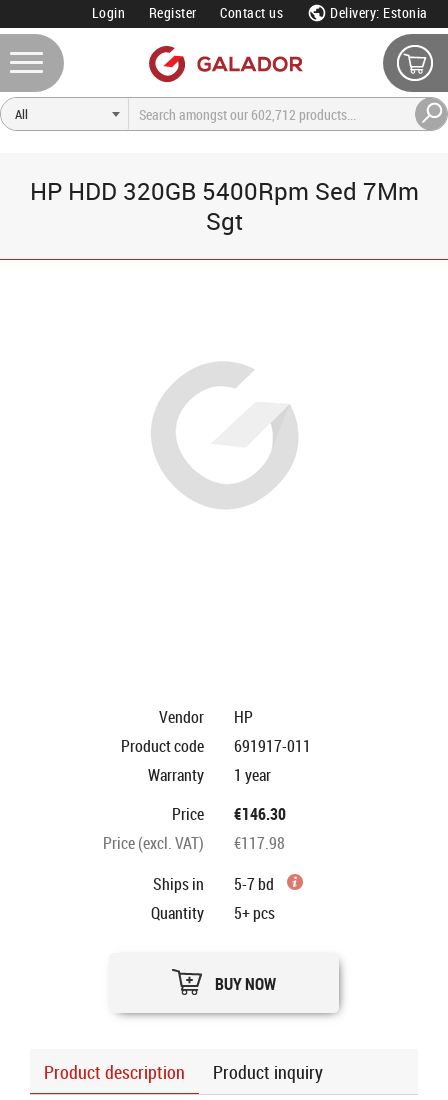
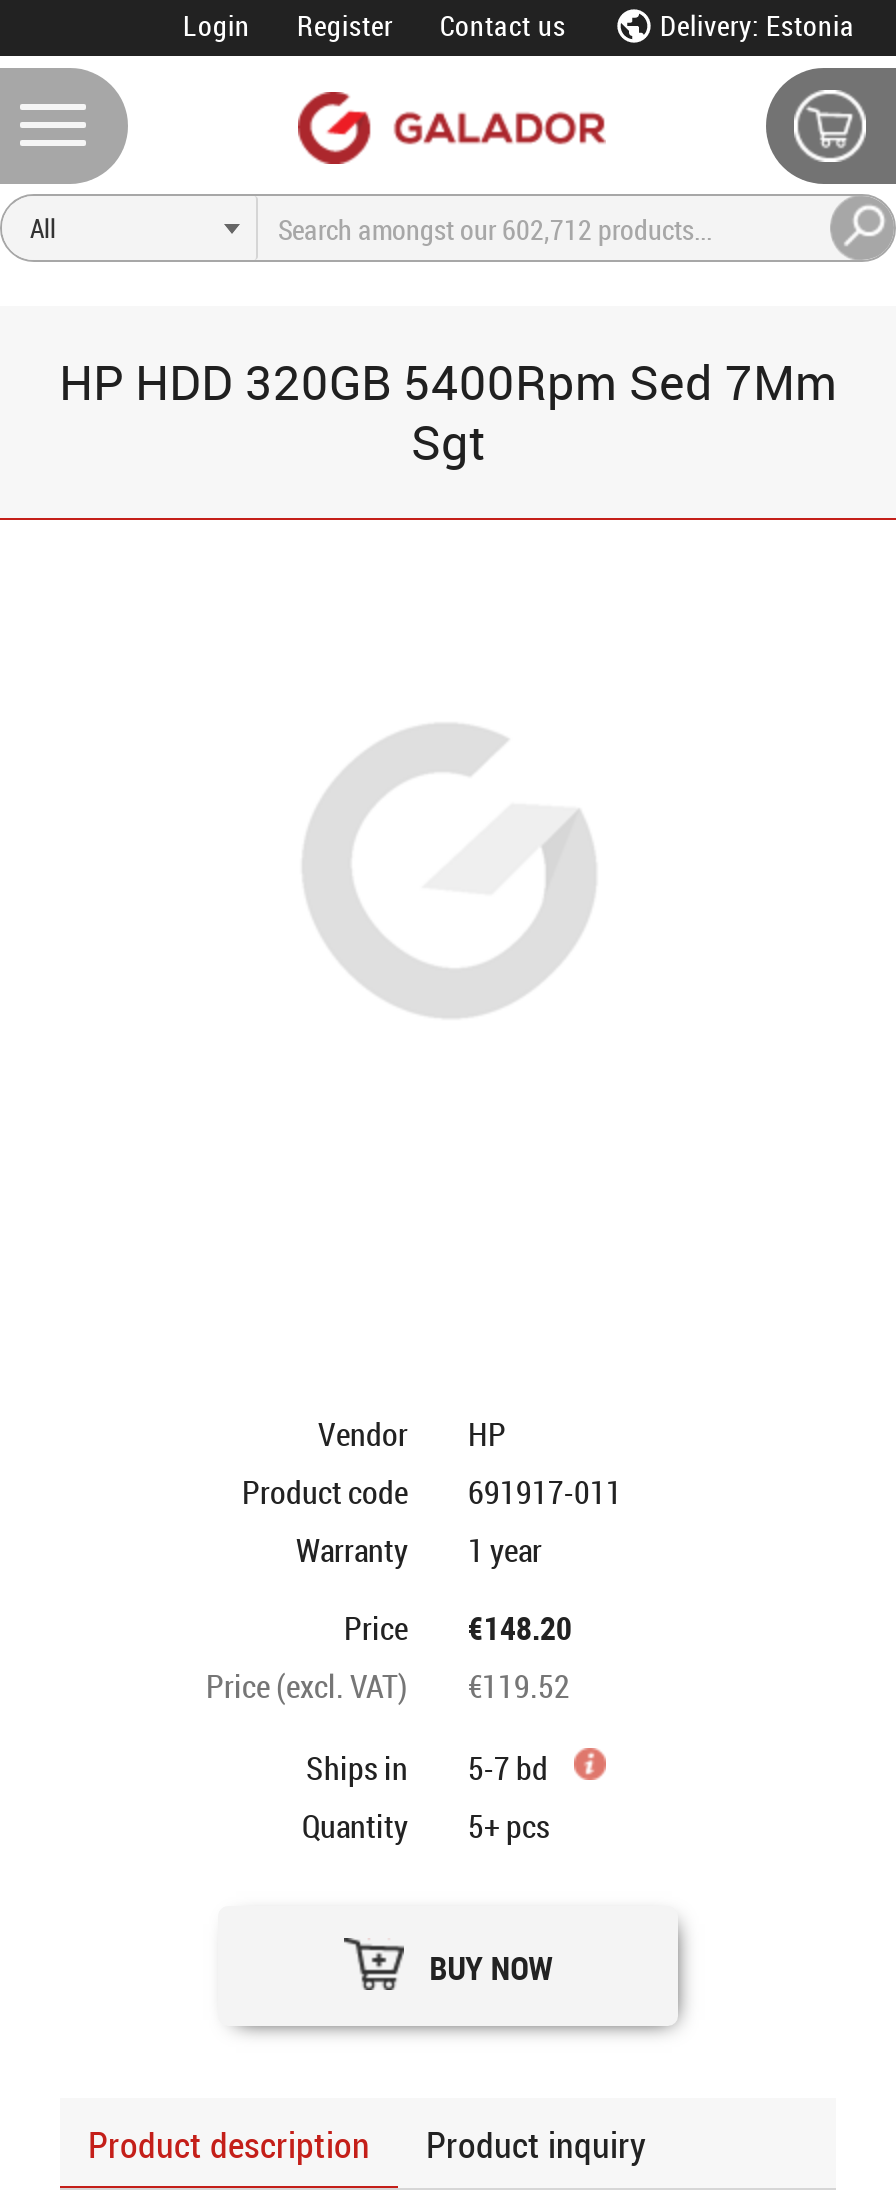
- Price €146.30
+ Price €148.20

- Price (excl. VAT) €117.98
+ Price (excl. VAT) €119.52
